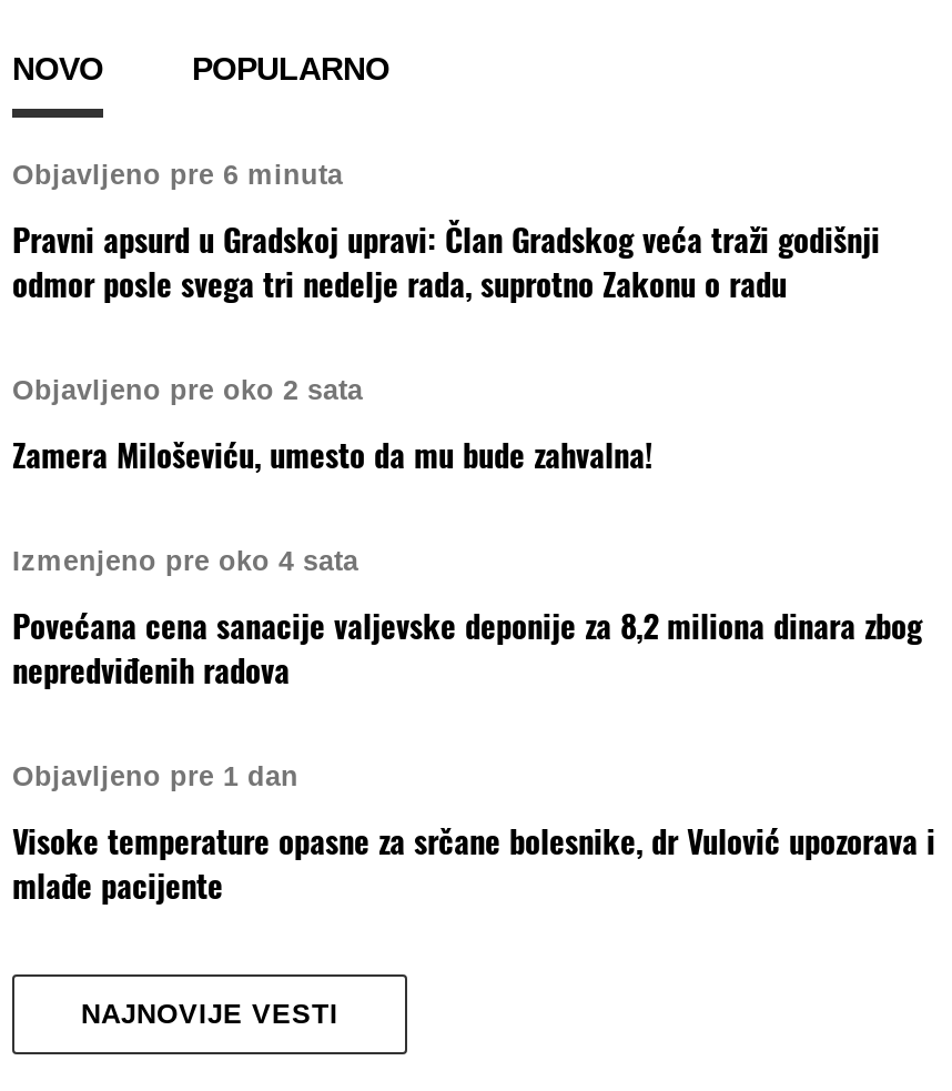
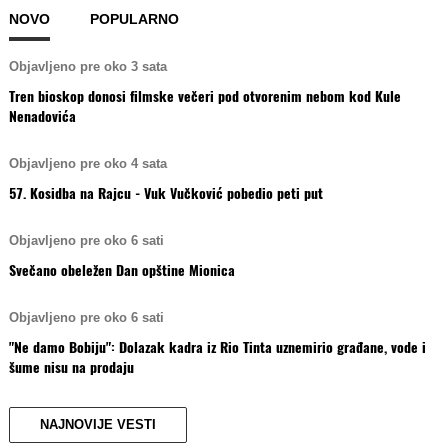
- Objavljeno pre 6 minuta
+ Objavljeno pre oko 3 sata

- Pravni apsurd u Gradskoj upravi: Član Gradskog veća traži godišnji
- odmor posle svega tri nedelje rada, suprotno Zakonu o radu
+ Tren bioskop donosi filmske večeri pod otvorenim nebom kod Kule
+ Nenadovića

- Objavljeno pre oko 2 sata
+ Objavljeno pre oko 4 sata

- Zamera Miloševiću, umesto da mu bude zahvalna!
+ 57. Kosidba na Rajcu - Vuk Vučković pobedio peti put

- Izmenjeno pre oko 4 sata
+ Objavljeno pre oko 6 sati

- Povećana cena sanacije valjevske deponije za 8,2 miliona dinara zbog
- nepredviđenih radova
+ Svečano obeležen Dan opštine Mionica

- Objavljeno pre 1 dan
+ Objavljeno pre oko 6 sati

- Visoke temperature opasne za srčane bolesnike, dr Vulović upozorava i
- mlađe pacijente
+ "Ne damo Bobiju": Dolazak kadra iz Rio Tinta uznemirio građane, vode i
+ šume nisu na prodaju
